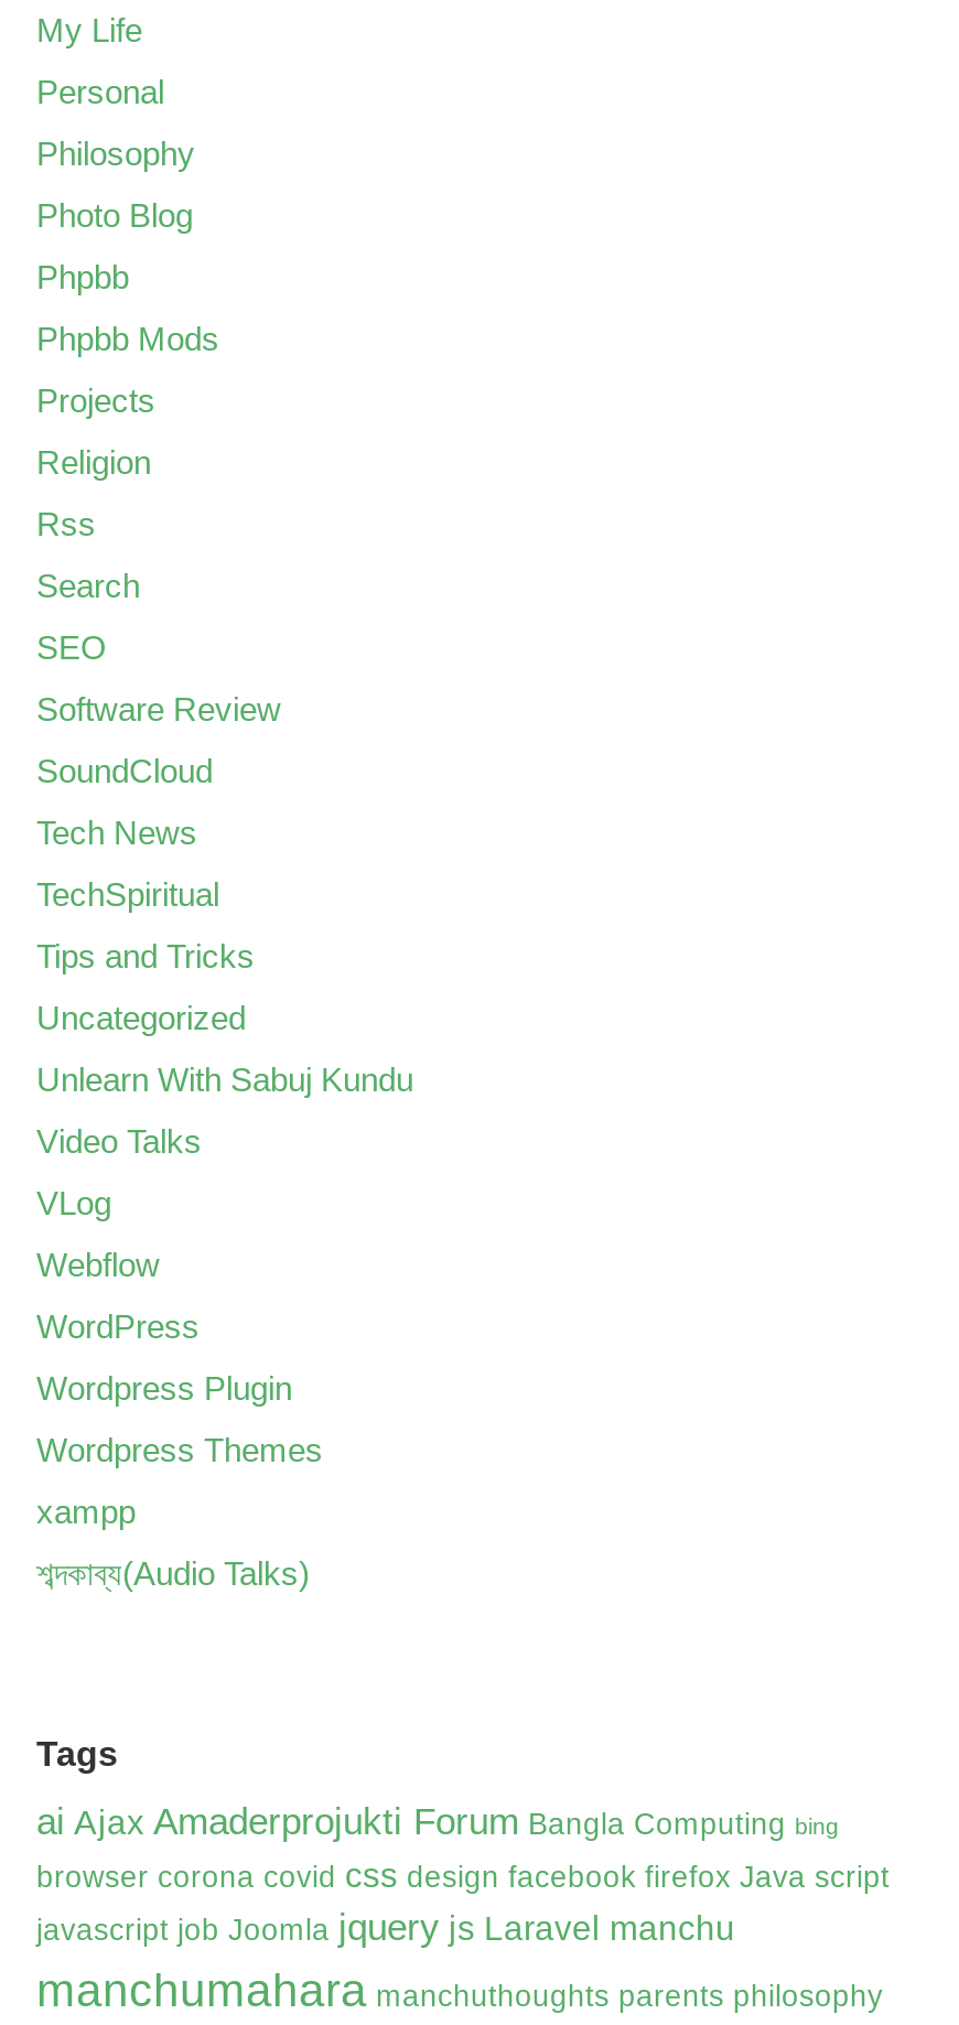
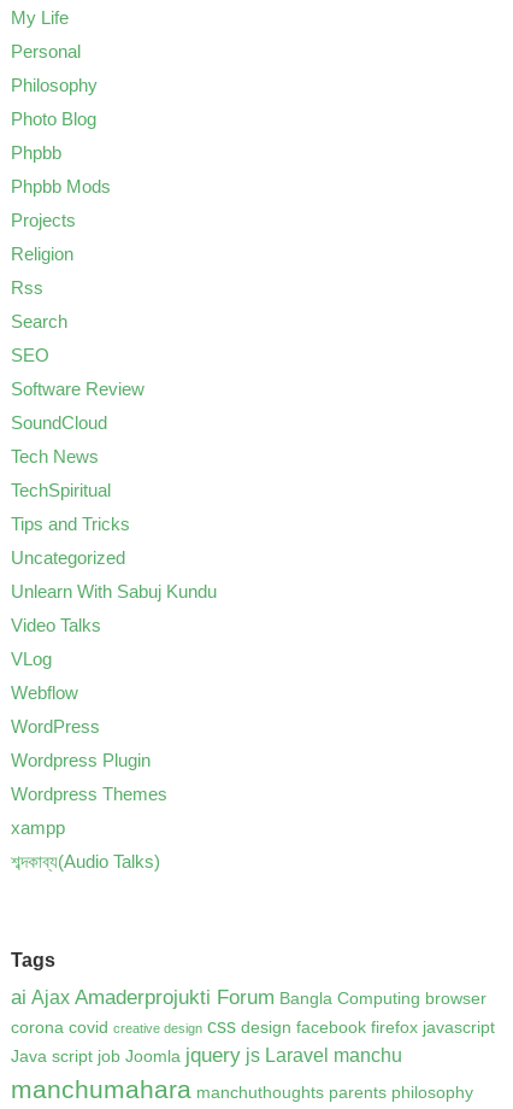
- ai Ajax Amaderprojukti Forum Bangla Computing bing
- browser corona covid css design facebook firefox Java script
- javascript job Joomla jquery js Laravel manchu
+ ai Ajax Amaderprojukti Forum Bangla Computing browser
+ corona covid creative design css design facebook firefox javascript
+ Java script job Joomla jquery js Laravel manchu
